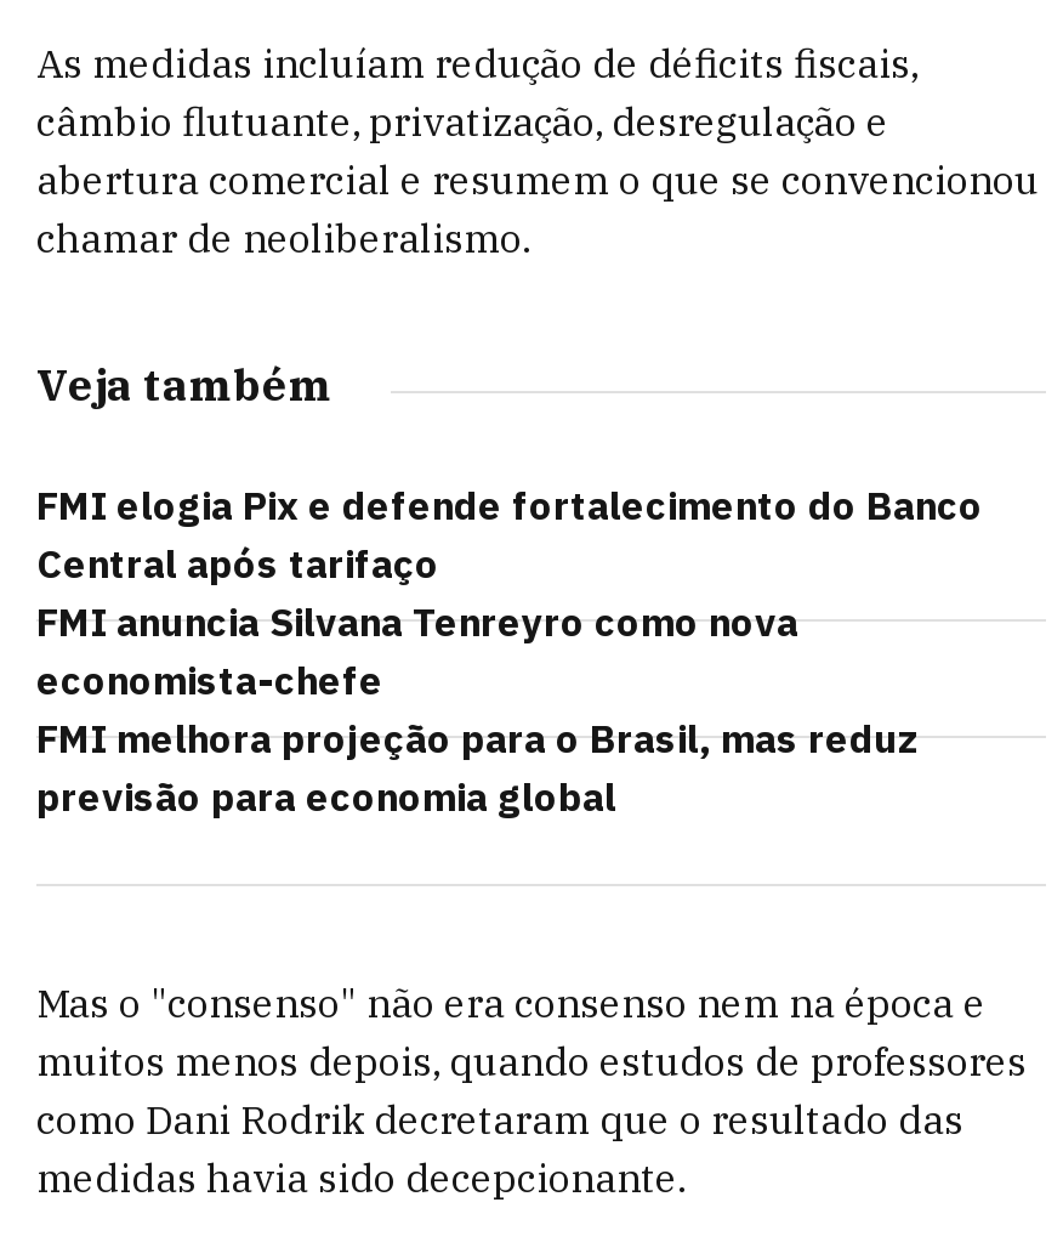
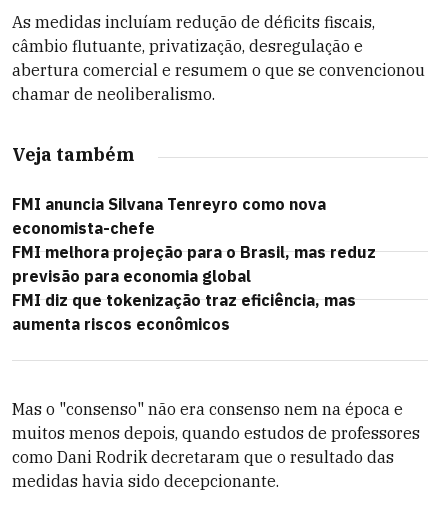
- FMI elogia Pix e defende fortalecimento do Banco
- Central após tarifaço

moved up: FMI anuncia Silvana Tenreyro como nova | economista-chefe | FMI melhora projeção para o Brasil, mas reduz | previsão para economia global

+ FMI diz que tokenização traz eficiência, mas
+ aumenta riscos econômicos
